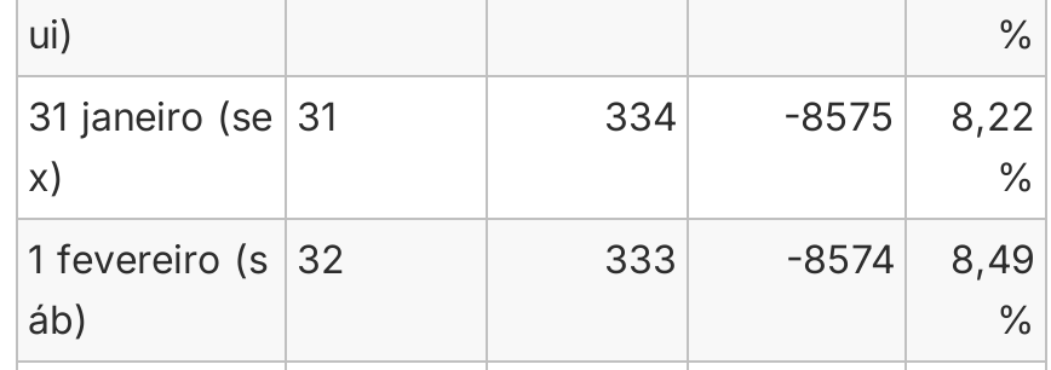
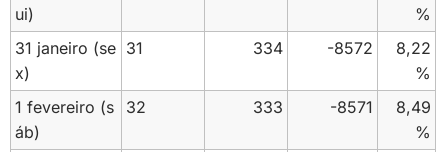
- -8575 8,22
+ -8572 8,22

- -8574 8,49
+ -8571 8,49
